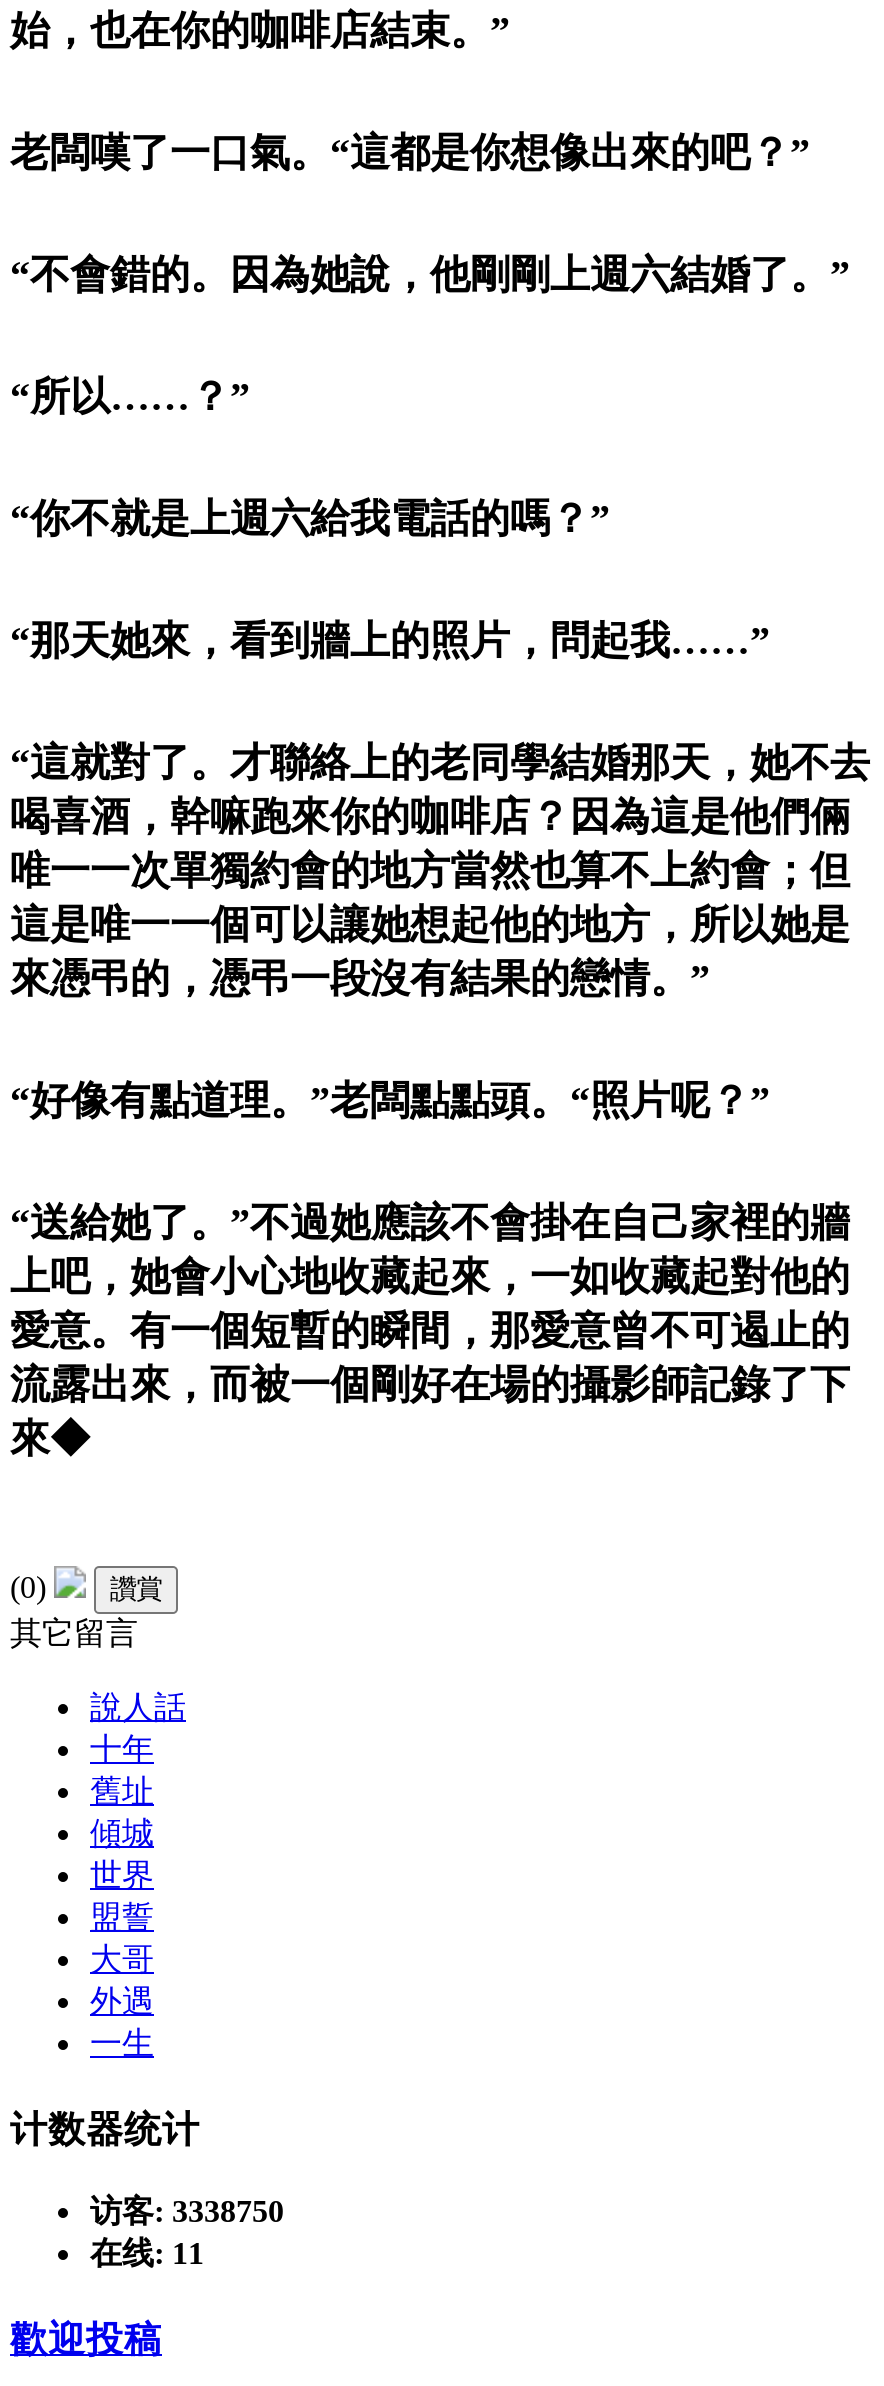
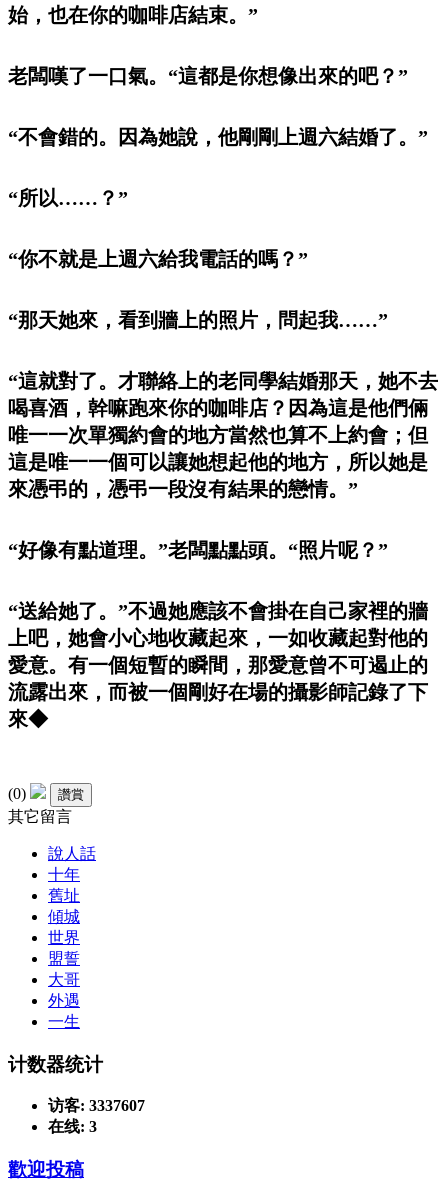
- 访客: 3338750
+ 访客: 3337607

- 在线: 11
+ 在线: 3
